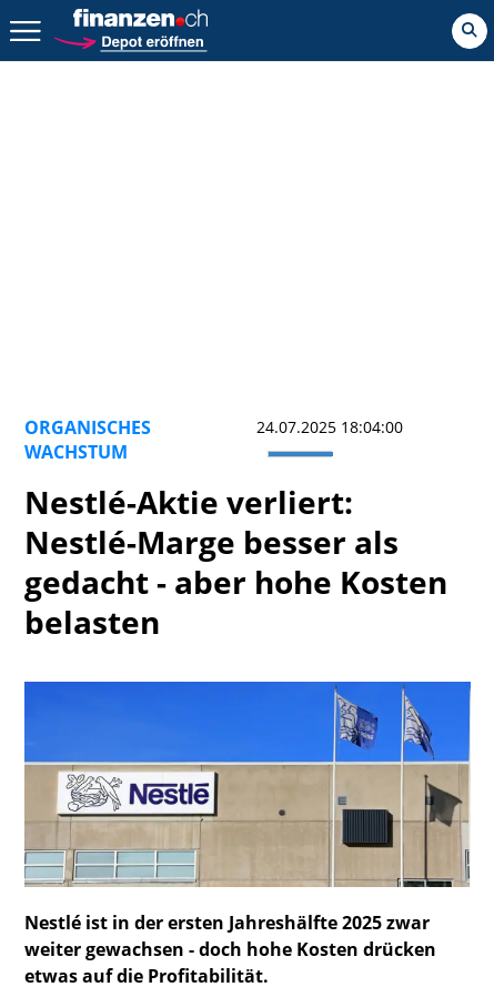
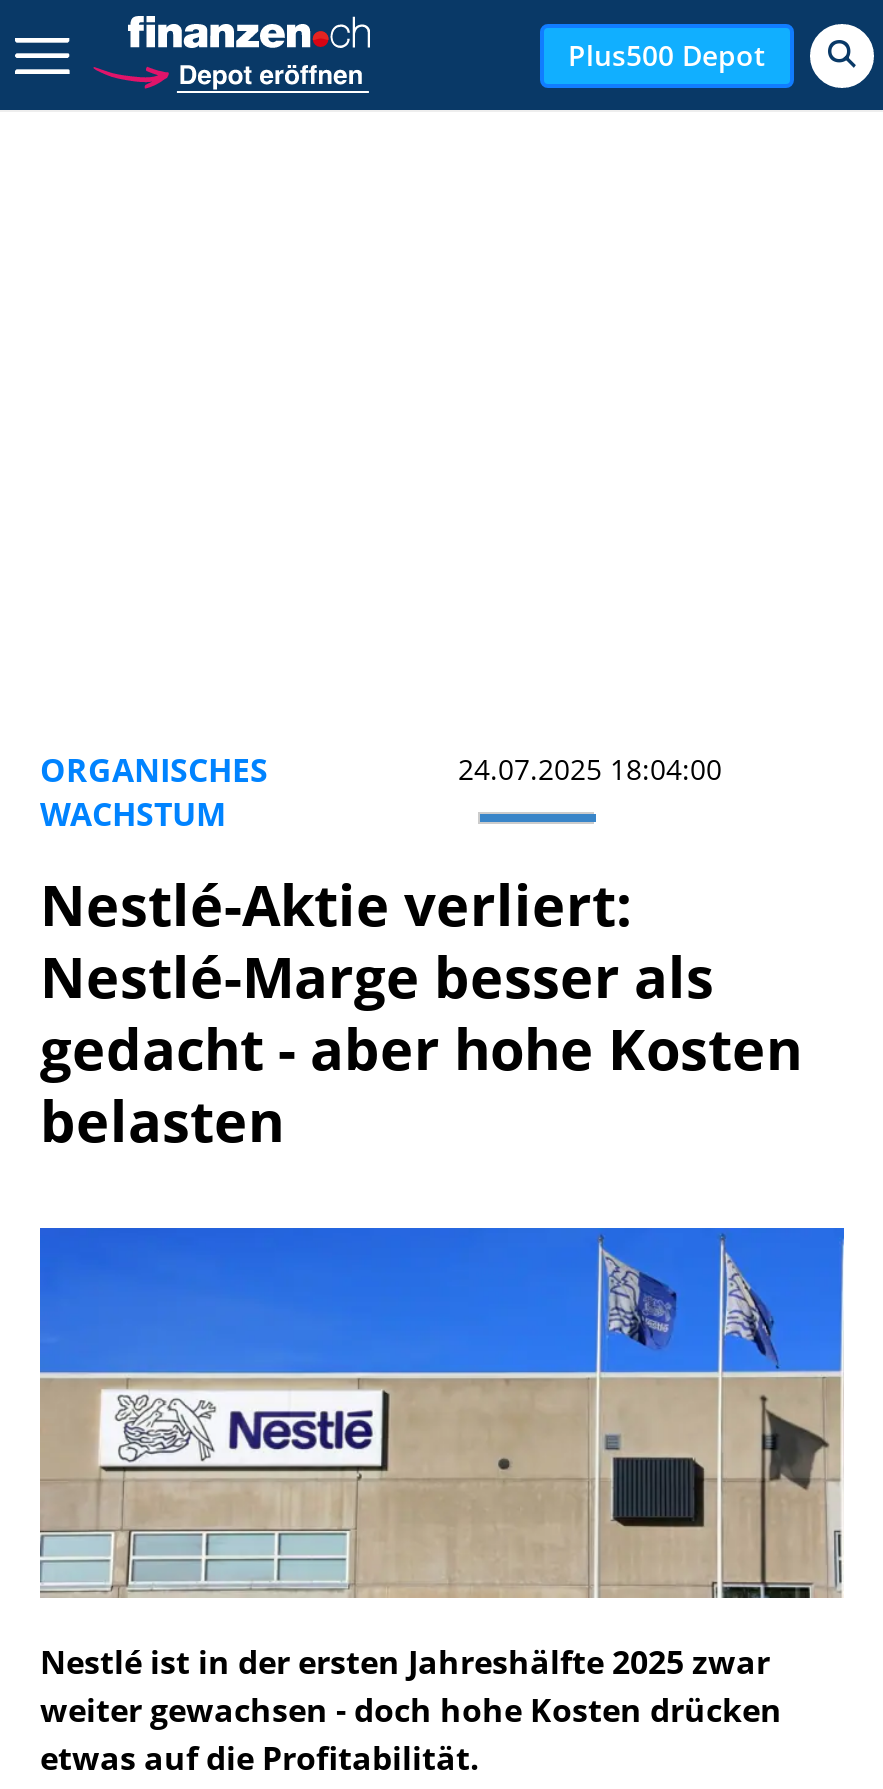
+ Plus500 Depot
